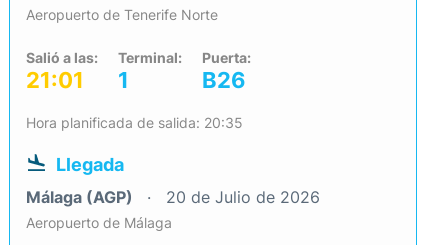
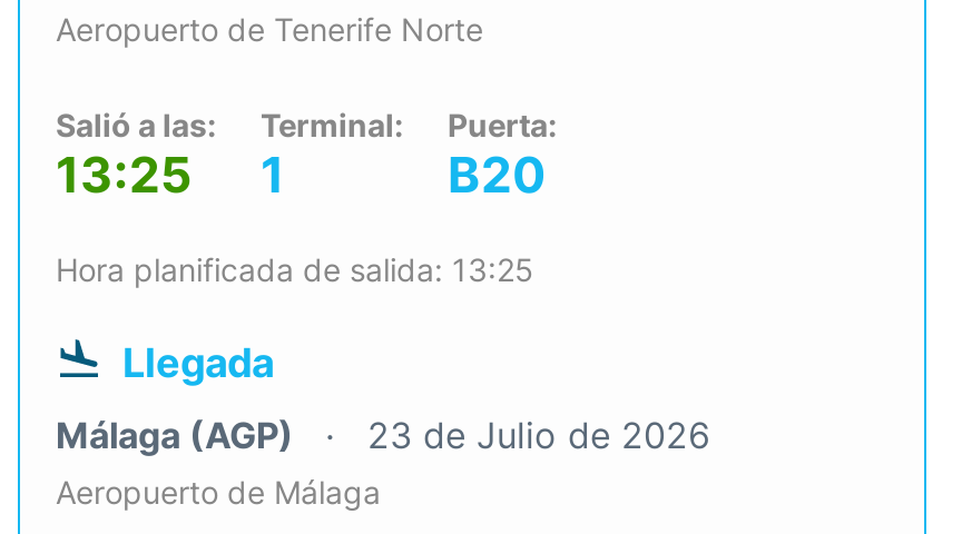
- 21:01 1
+ 13:25 1

- B26
+ B20

- Hora planificada de salida: 20:35
+ Hora planificada de salida: 13:25

- Málaga (AGP) 20 de Julio de 2026
+ Málaga (AGP) 23 de Julio de 2026
